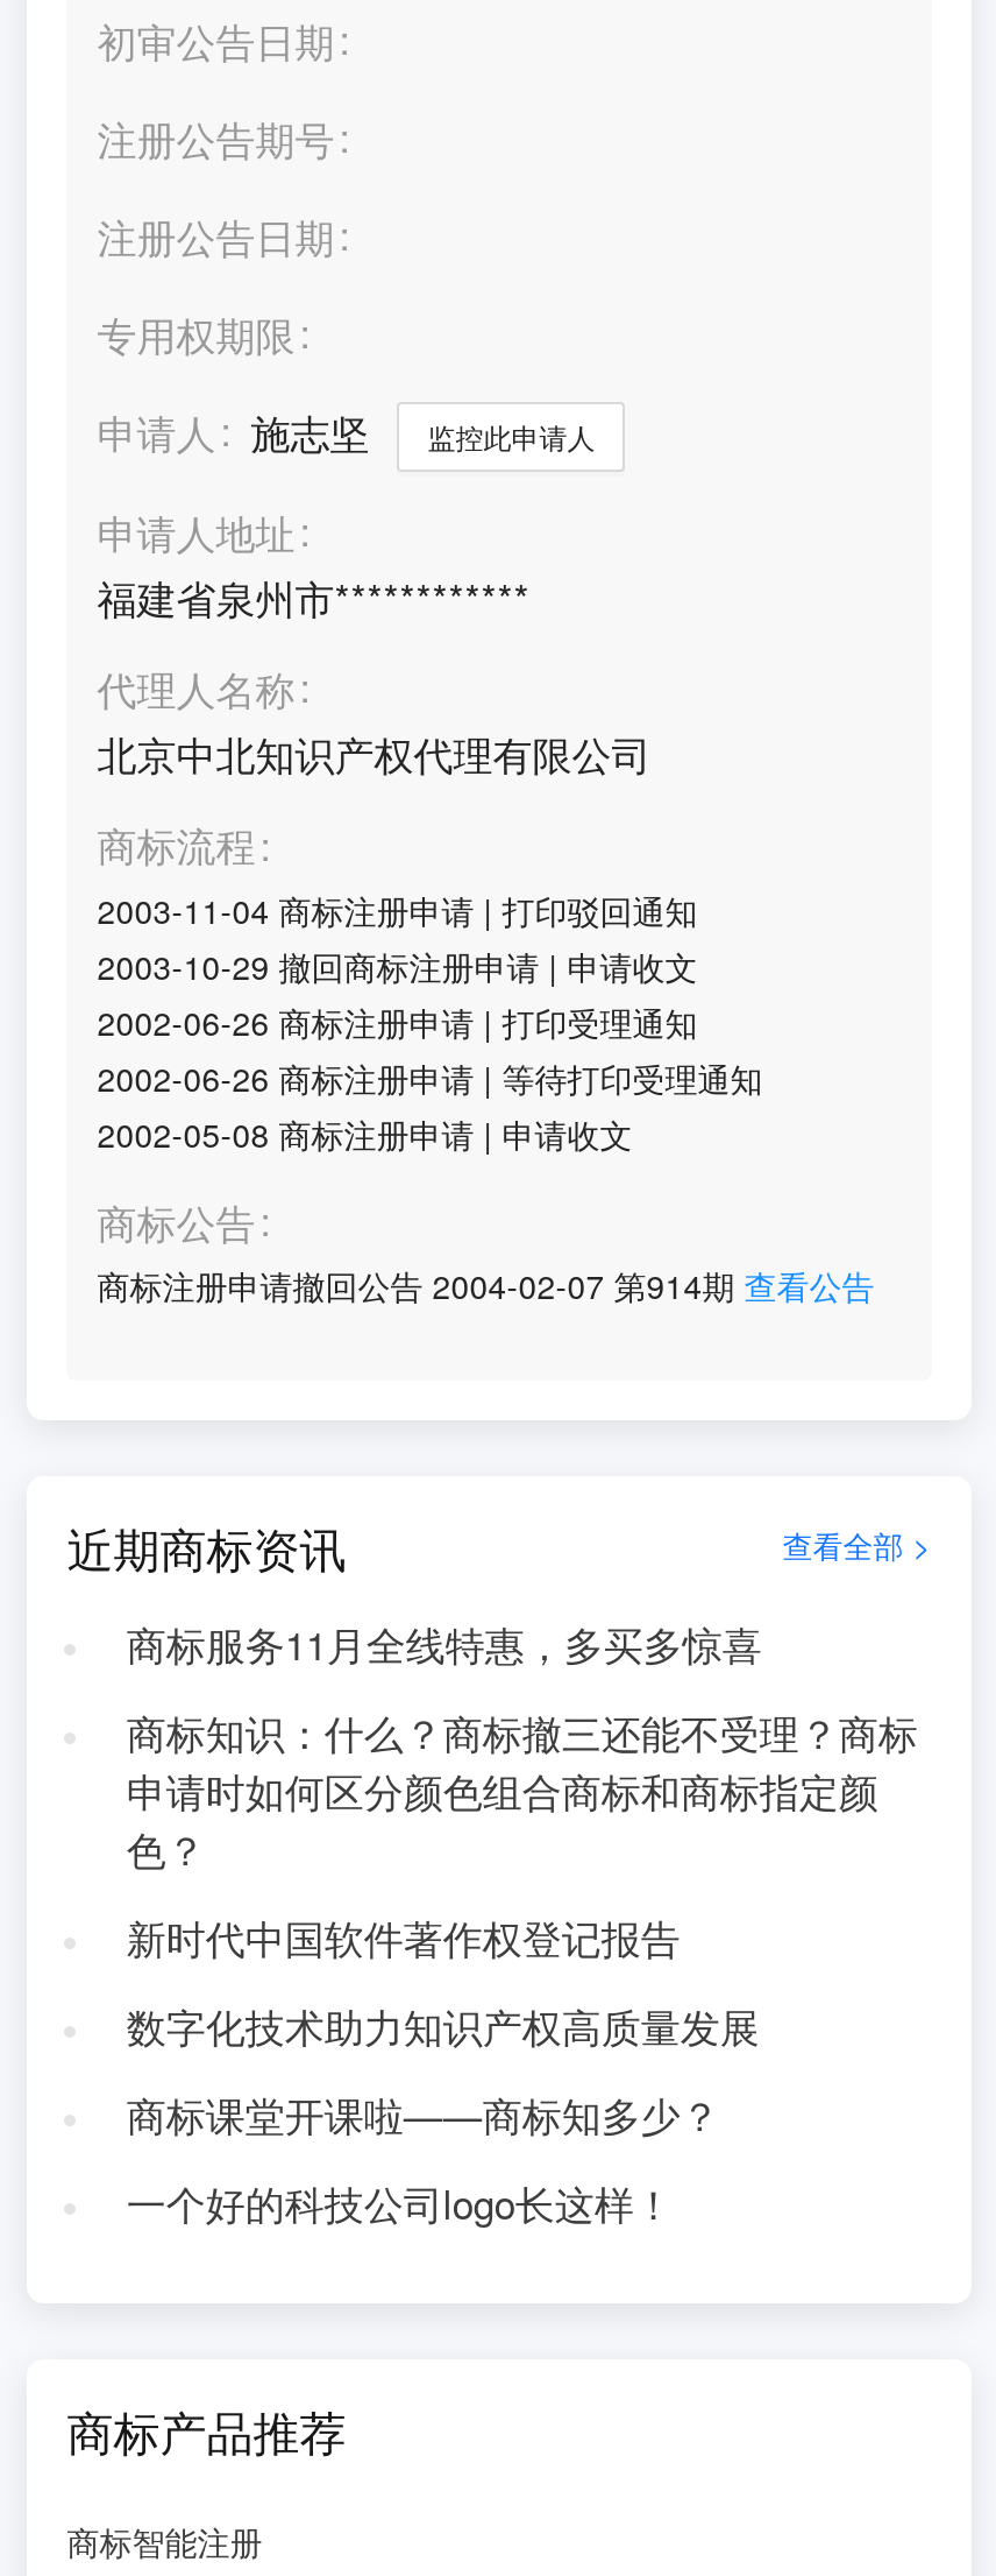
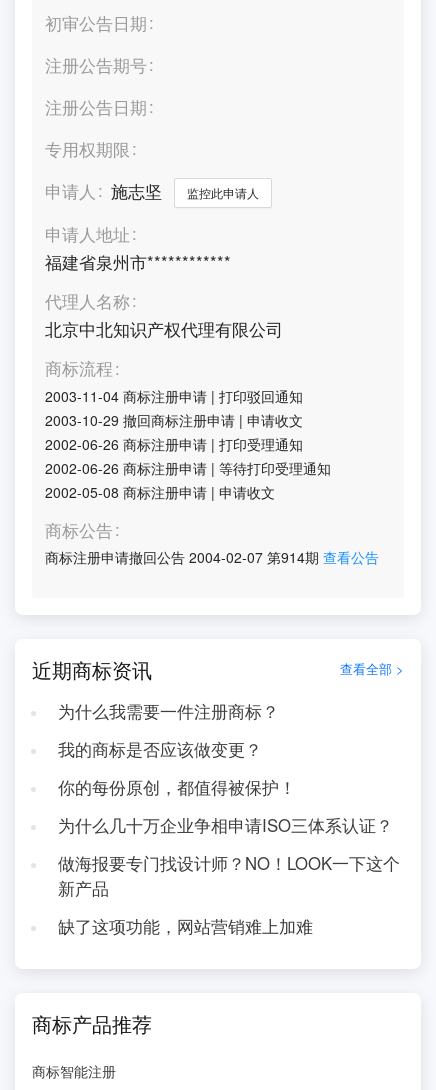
- 商标服务11月全线特惠，多买多惊喜
+ 为什么我需要一件注册商标？

- 商标知识：什么？商标撤三还能不受理？商标
- 申请时如何区分颜色组合商标和商标指定颜
- 色？
+ 我的商标是否应该做变更？

- 新时代中国软件著作权登记报告
+ 你的每份原创，都值得被保护！

- 数字化技术助力知识产权高质量发展
+ 为什么几十万企业争相申请ISO三体系认证？

- 商标课堂开课啦——商标知多少？
+ 做海报要专门找设计师？NO！LOOK一下这个
+ 新产品

- 一个好的科技公司logo长这样！
+ 缺了这项功能，网站营销难上加难
